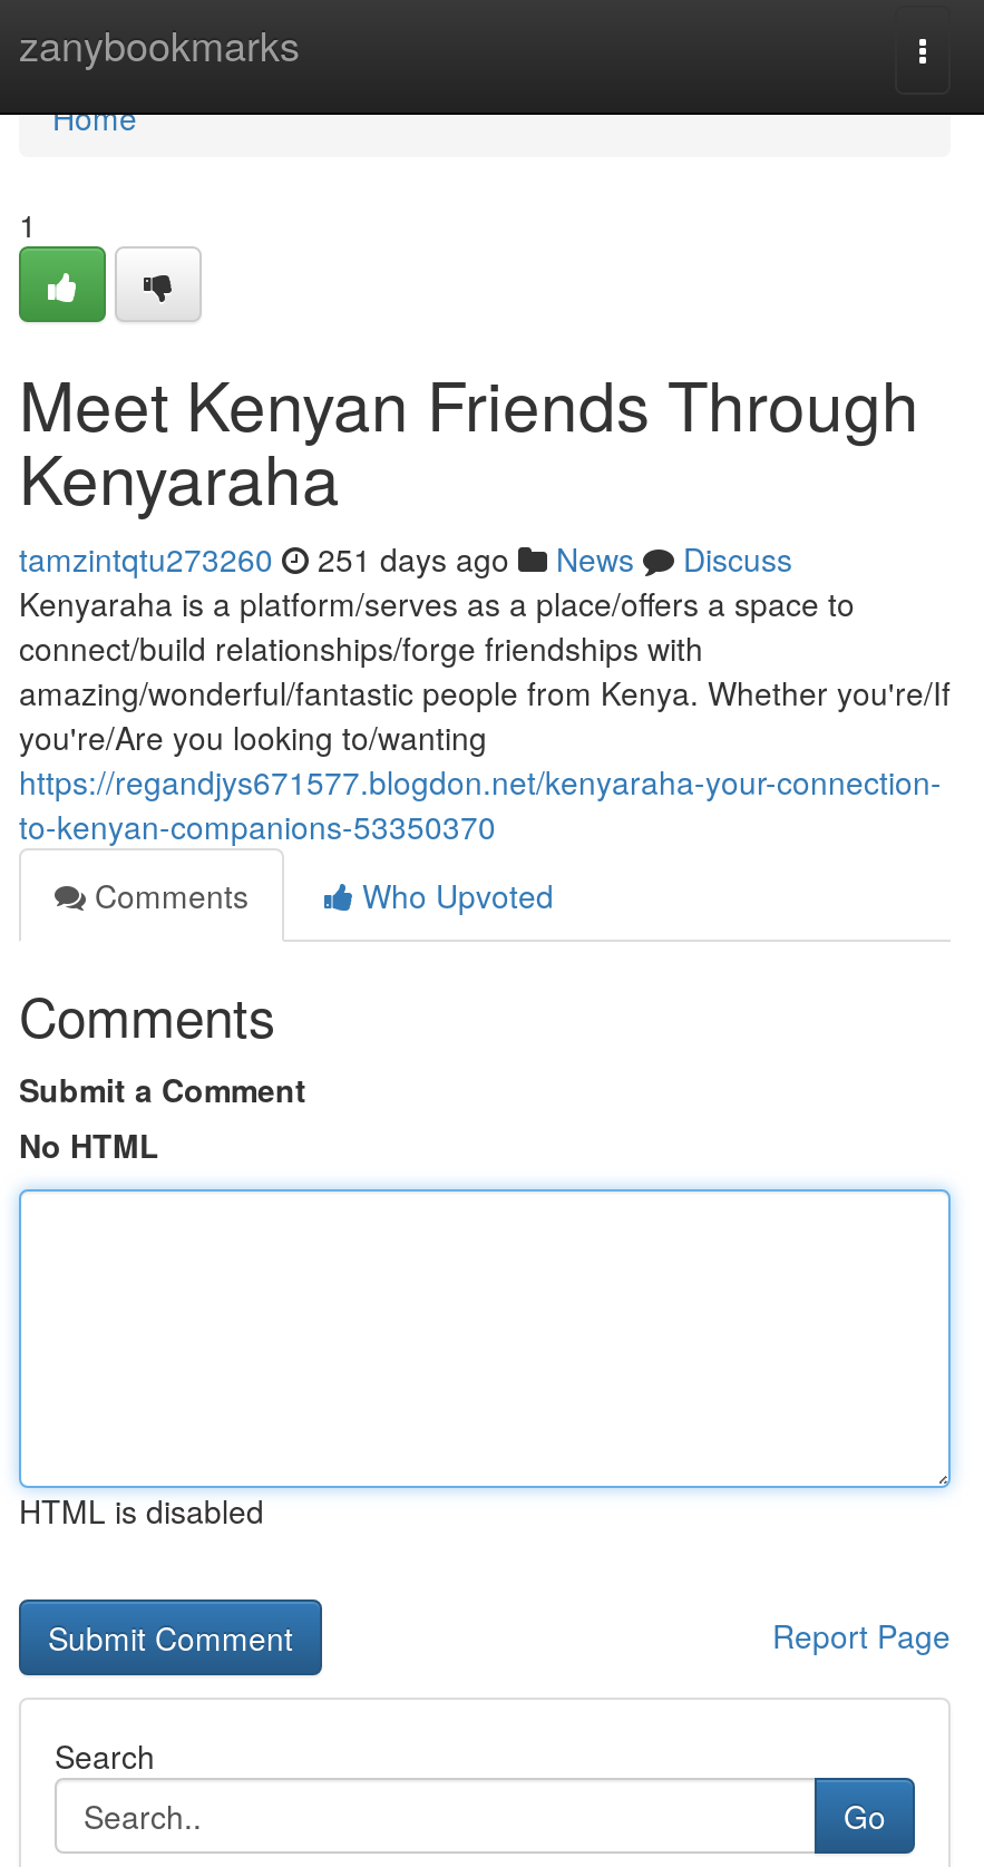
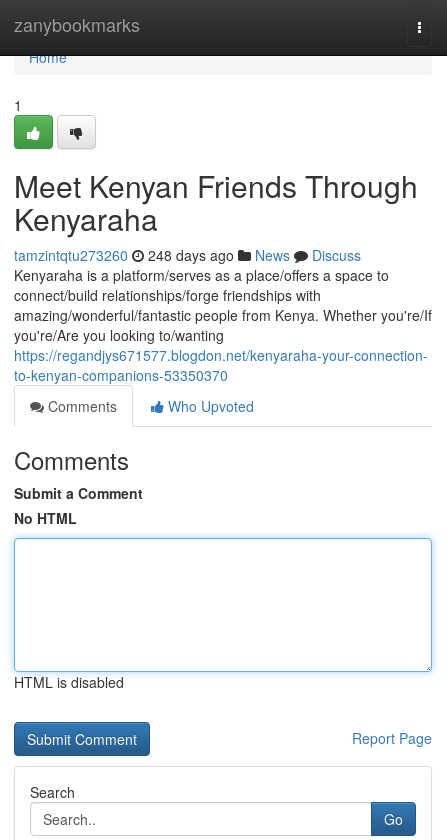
- tamzintqtu273260 251 days ago News Discuss
+ tamzintqtu273260 248 days ago News Discuss
